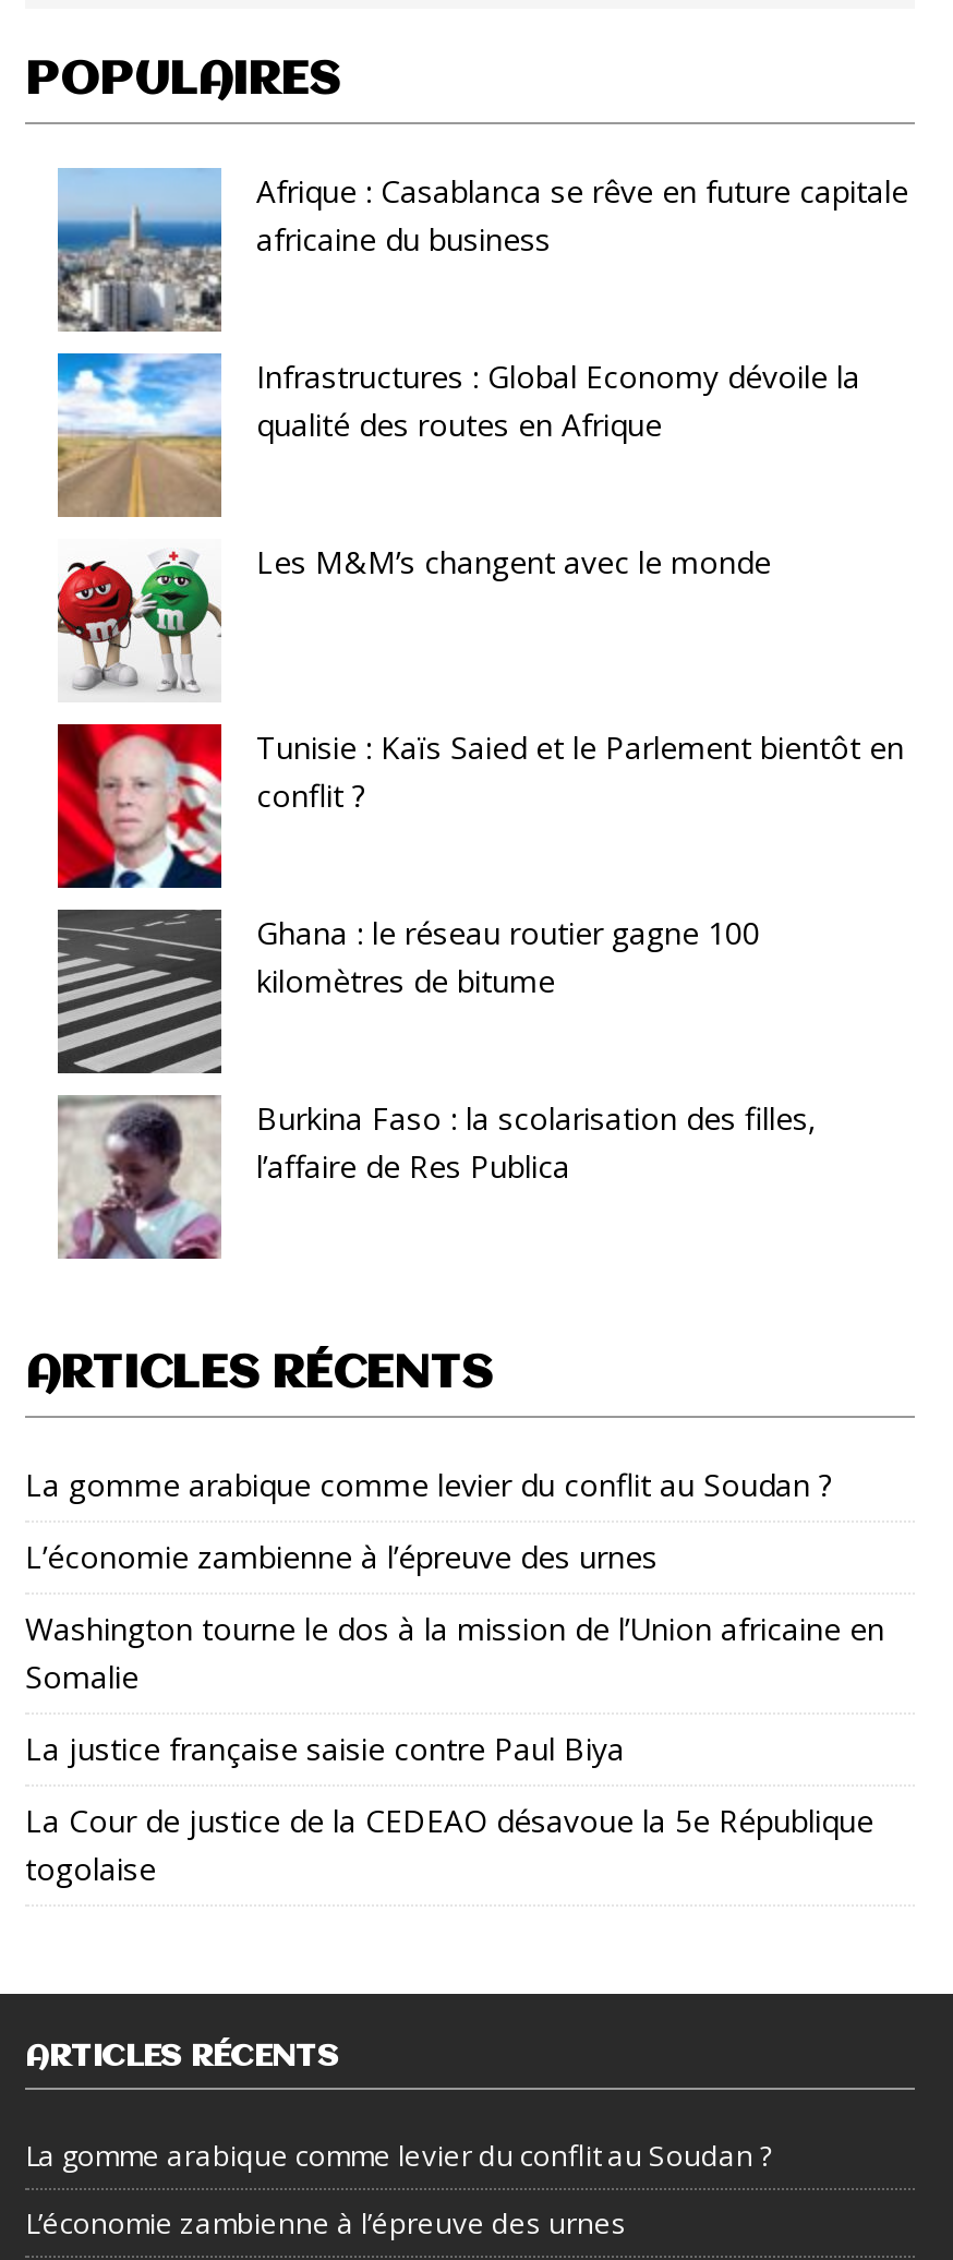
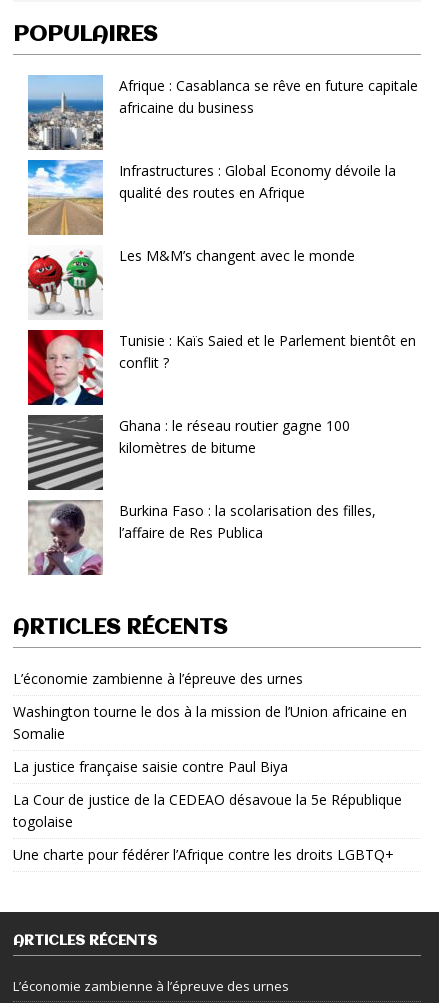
- La gomme arabique comme levier du conflit au Soudan ?

+ Une charte pour fédérer l’Afrique contre les droits LGBTQ+

- La gomme arabique comme levier du conflit au Soudan ?
